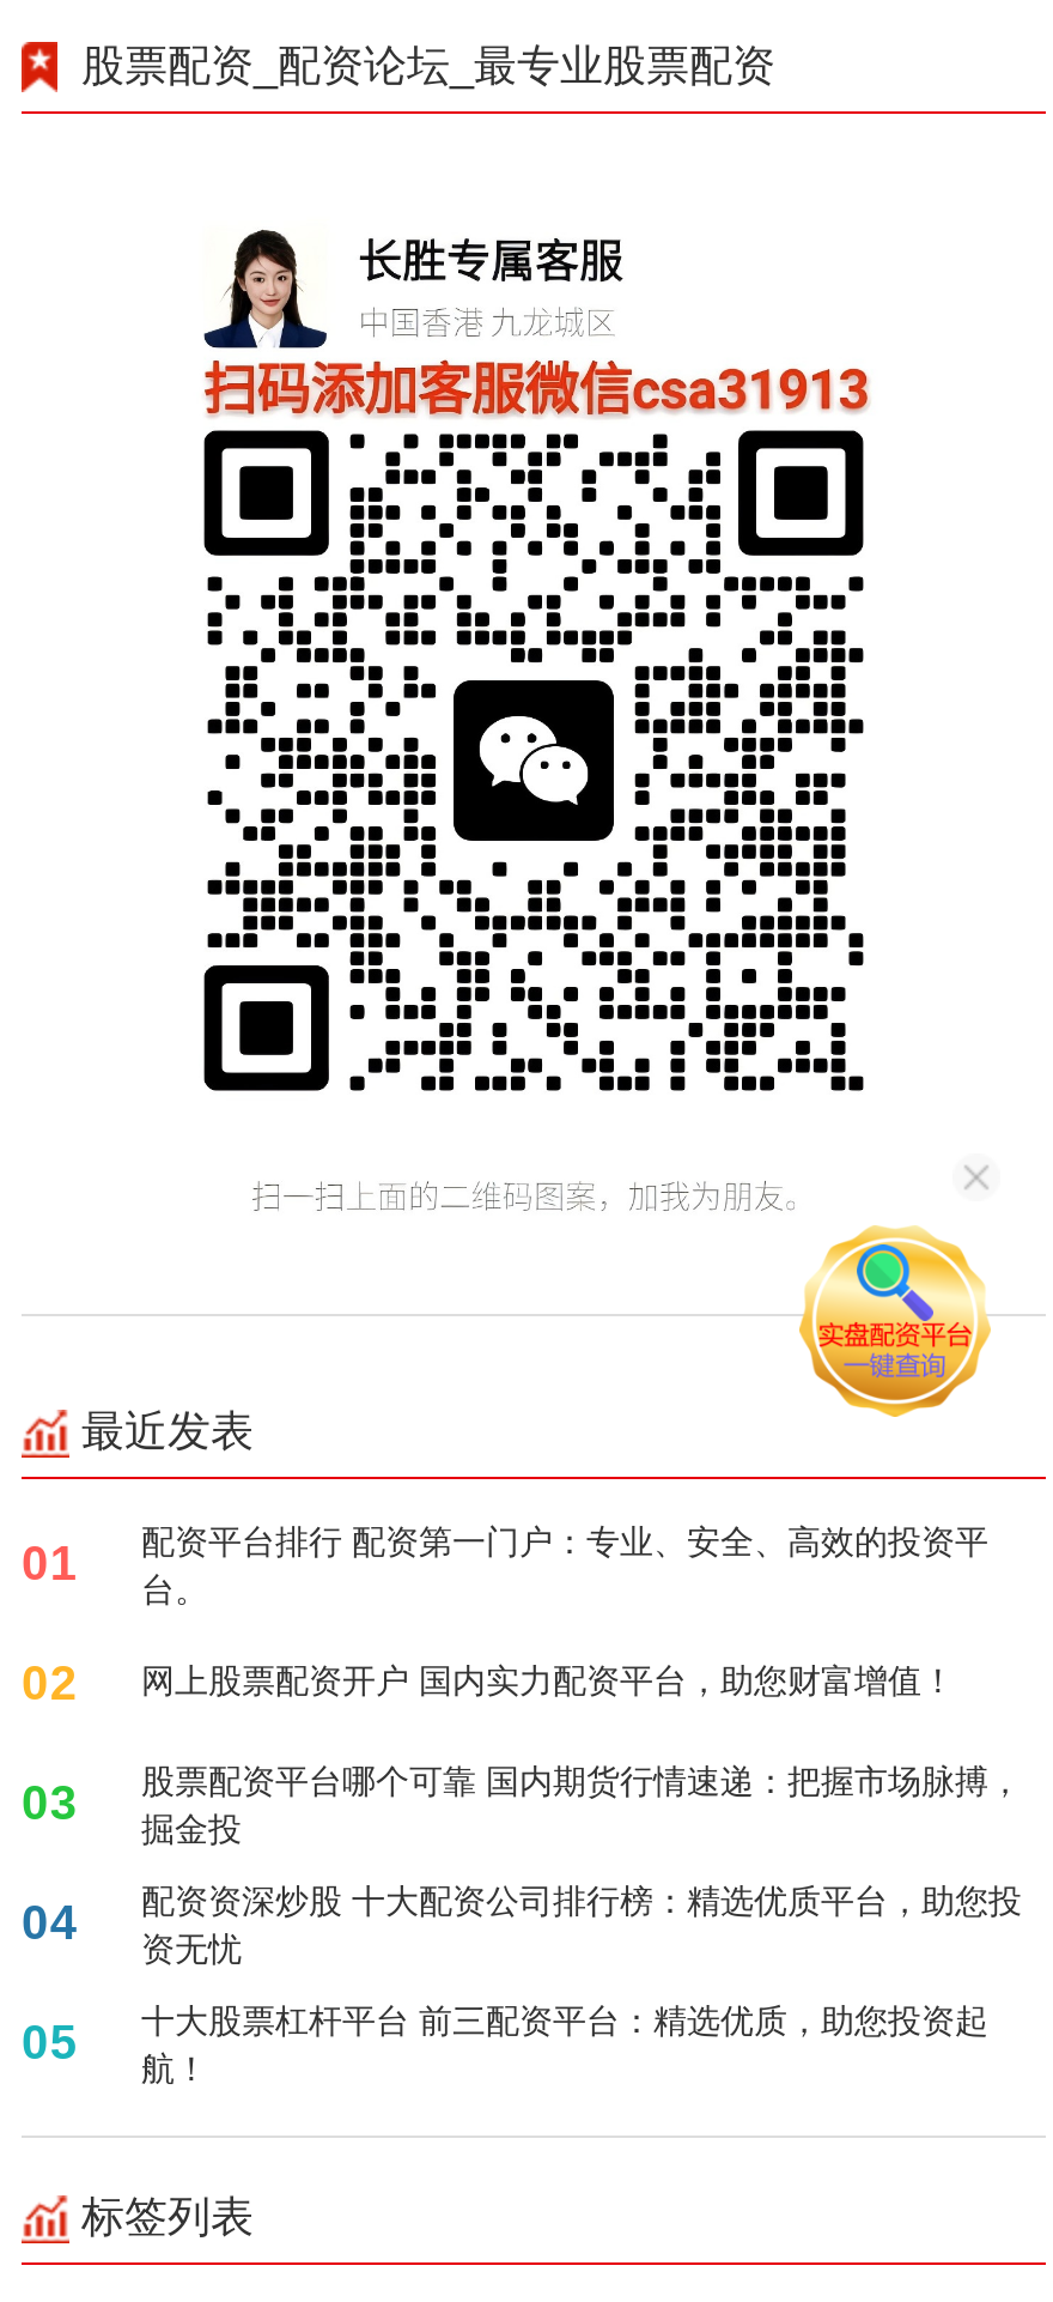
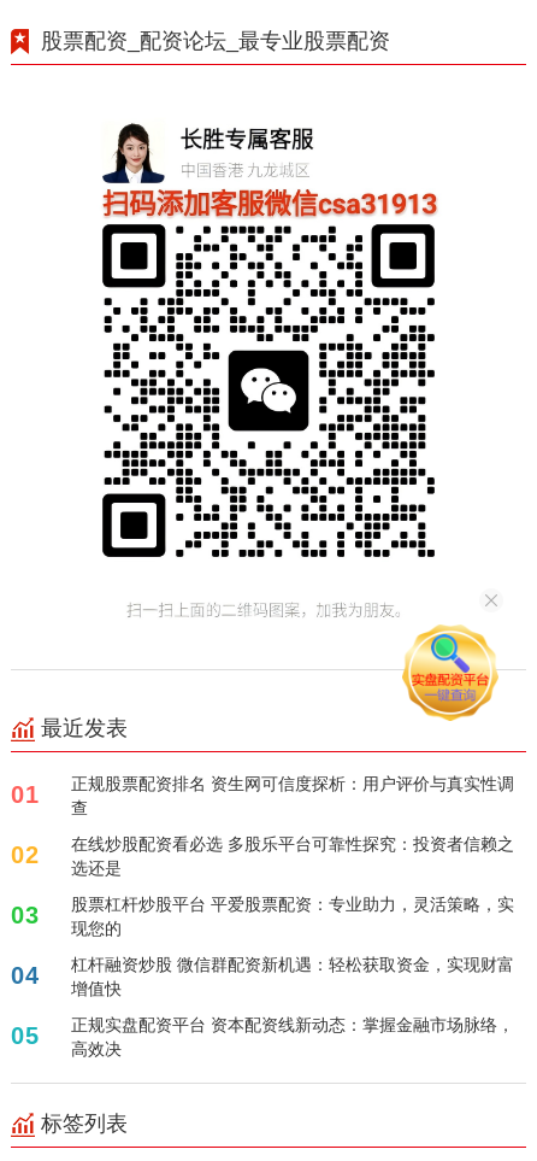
- 配资平台排行 配资第一门户：专业、安全、高效的投资平
- 台。
+ 正规股票配资排名 资生网可信度探析：用户评价与真实性调
+ 查

- 网上股票配资开户 国内实力配资平台，助您财富增值！
+ 在线炒股配资看必选 多股乐平台可靠性探究：投资者信赖之
+ 选还是

- 股票配资平台哪个可靠 国内期货行情速递：把握市场脉搏，
- 掘金投
+ 股票杠杆炒股平台 平爱股票配资：专业助力，灵活策略，实
+ 现您的

- 配资资深炒股 十大配资公司排行榜：精选优质平台，助您投
- 资无忧
+ 杠杆融资炒股 微信群配资新机遇：轻松获取资金，实现财富
+ 增值快

- 十大股票杠杆平台 前三配资平台：精选优质，助您投资起
- 航！
+ 正规实盘配资平台 资本配资线新动态：掌握金融市场脉络，
+ 高效决
